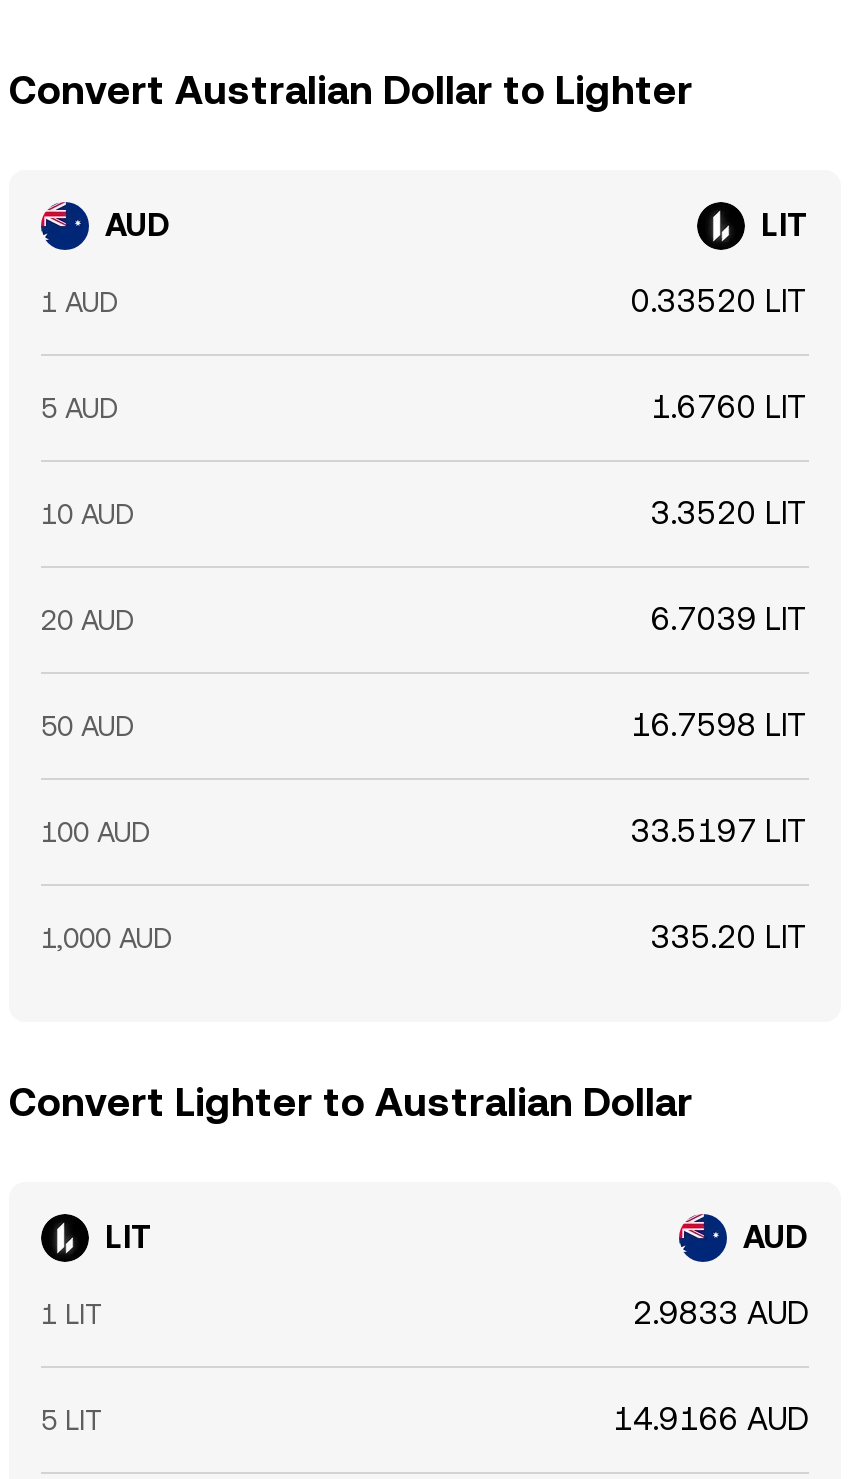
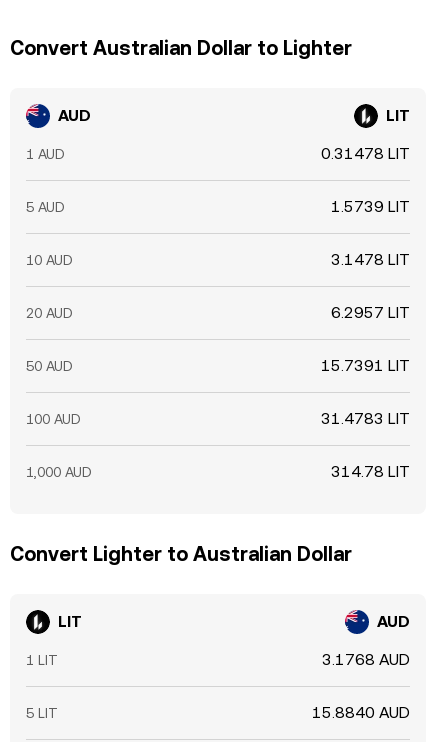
- 0.33520 LIT
+ 0.31478 LIT

- 1.6760 LIT
+ 1.5739 LIT

- 3.3520 LIT
+ 3.1478 LIT

- 6.7039 LIT
+ 6.2957 LIT

- 16.7598 LIT
+ 15.7391 LIT

- 33.5197 LIT
+ 31.4783 LIT

- 335.20 LIT
+ 314.78 LIT

- 2.9833 AUD
+ 3.1768 AUD

- 14.9166 AUD
+ 15.8840 AUD
